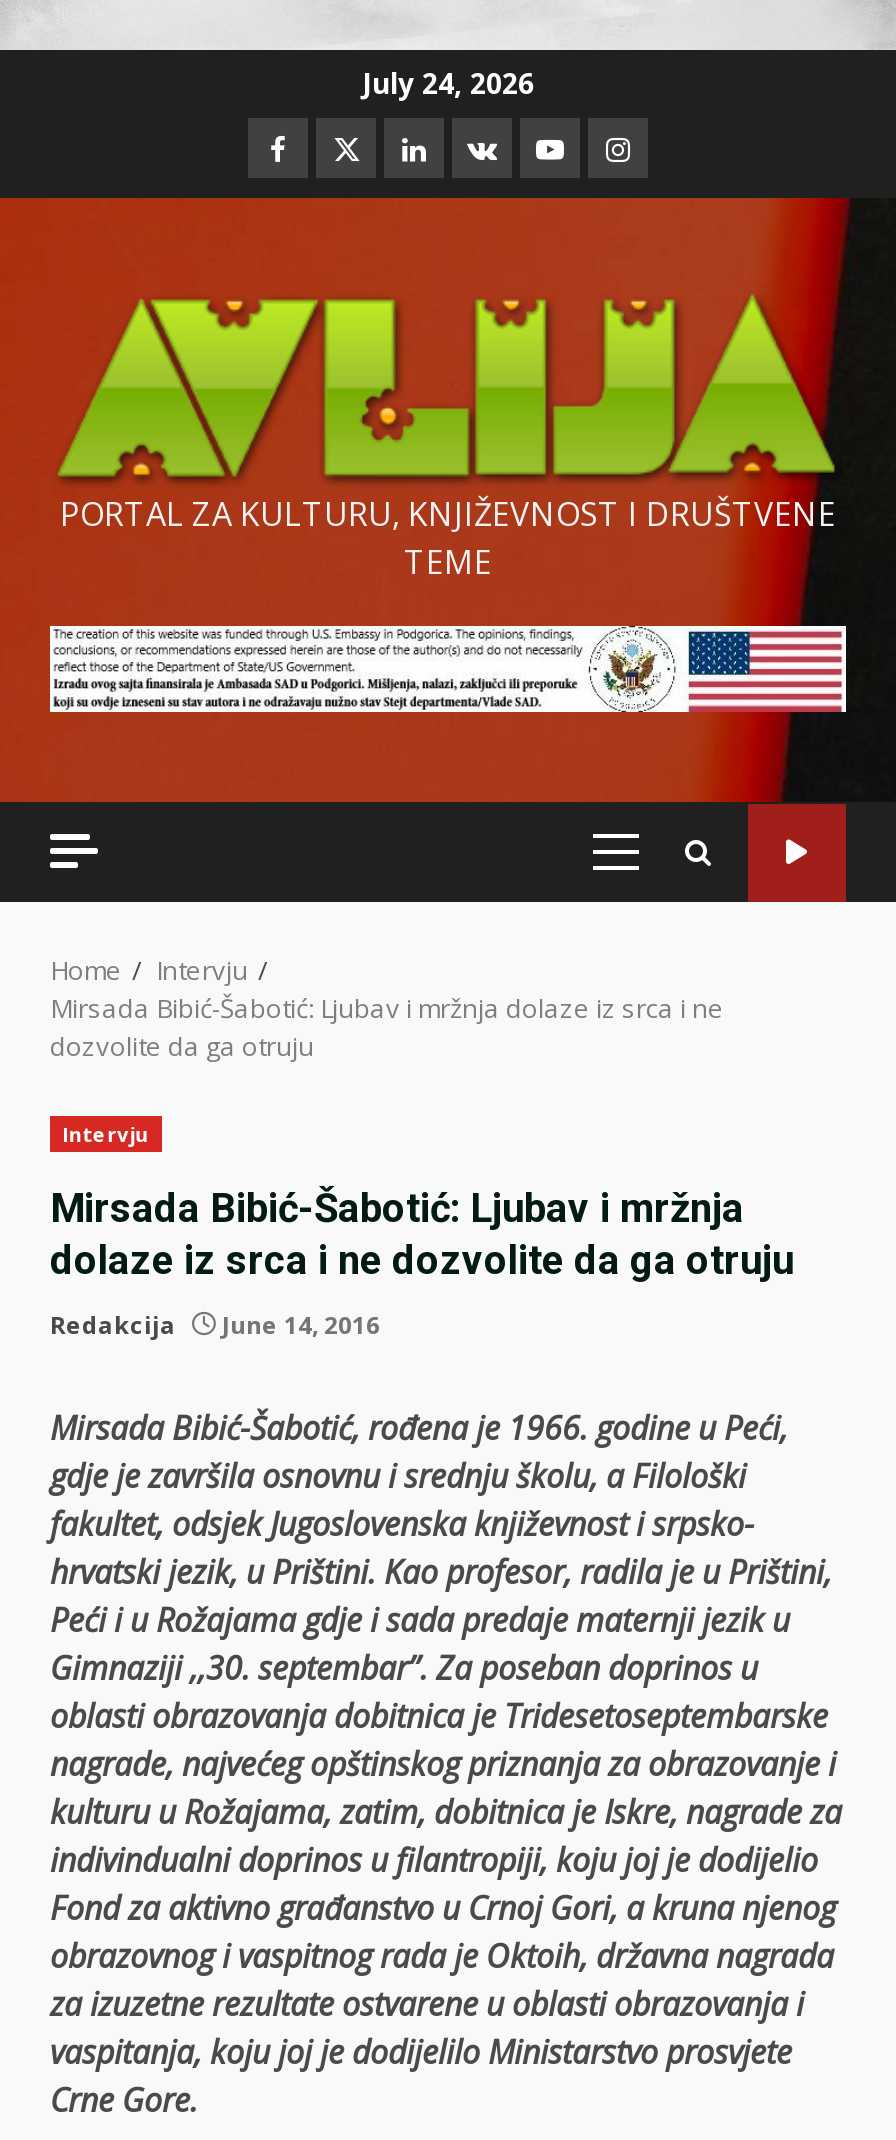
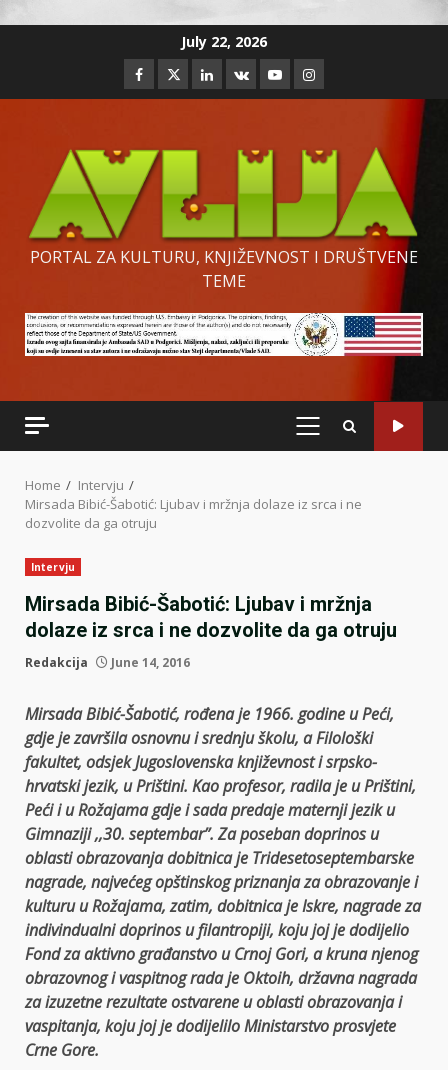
- July 24, 2026
+ July 22, 2026
